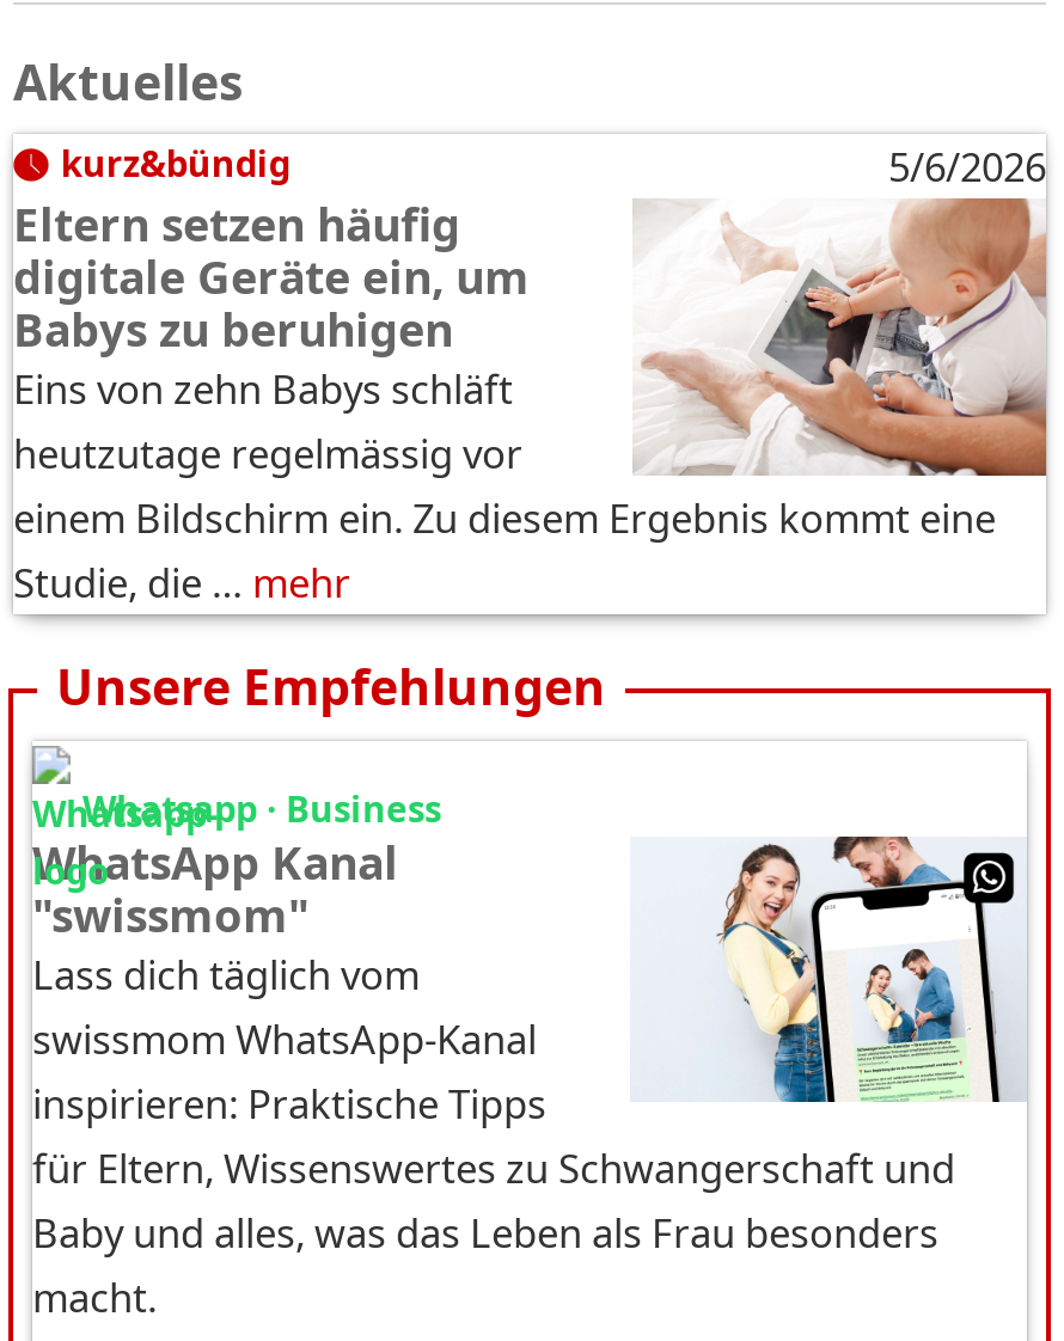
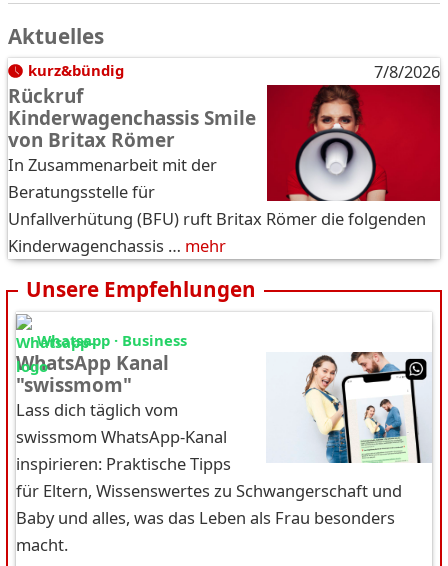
- [image]
- 5/6/2026
- Eltern setzen häufig
- digitale Geräte ein, um
- Babys zu beruhigen
- Eins von zehn Babys schläft
- heutzutage regelmässig vor
- einem Bildschirm ein. Zu diesem Ergebnis kommt eine
- Studie, die … mehr
+ [image]
+ 7/8/2026
+ Rückruf
+ Kinderwagenchassis Smile
+ von Britax Römer
+ In Zusammenarbeit mit der
+ Beratungsstelle für
+ Unfallverhütung (BFU) ruft Britax Römer die folgenden
+ Kinderwagenchassis … mehr
